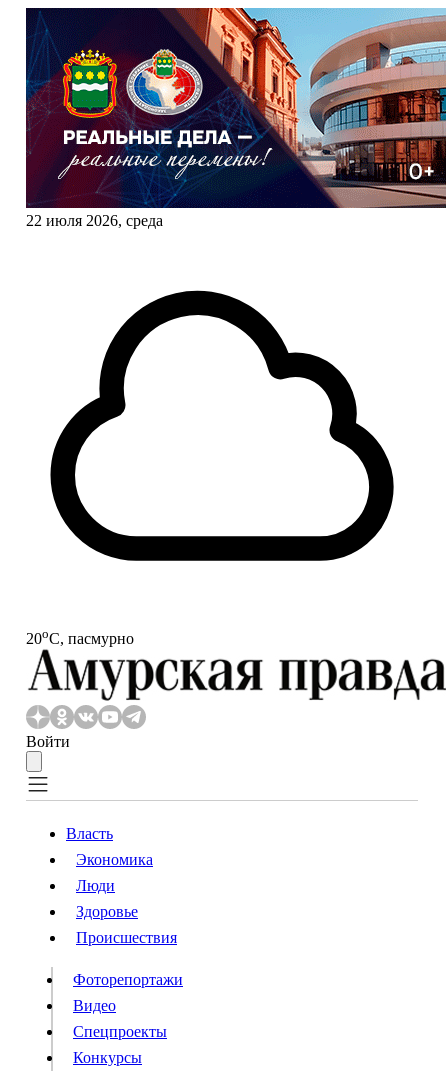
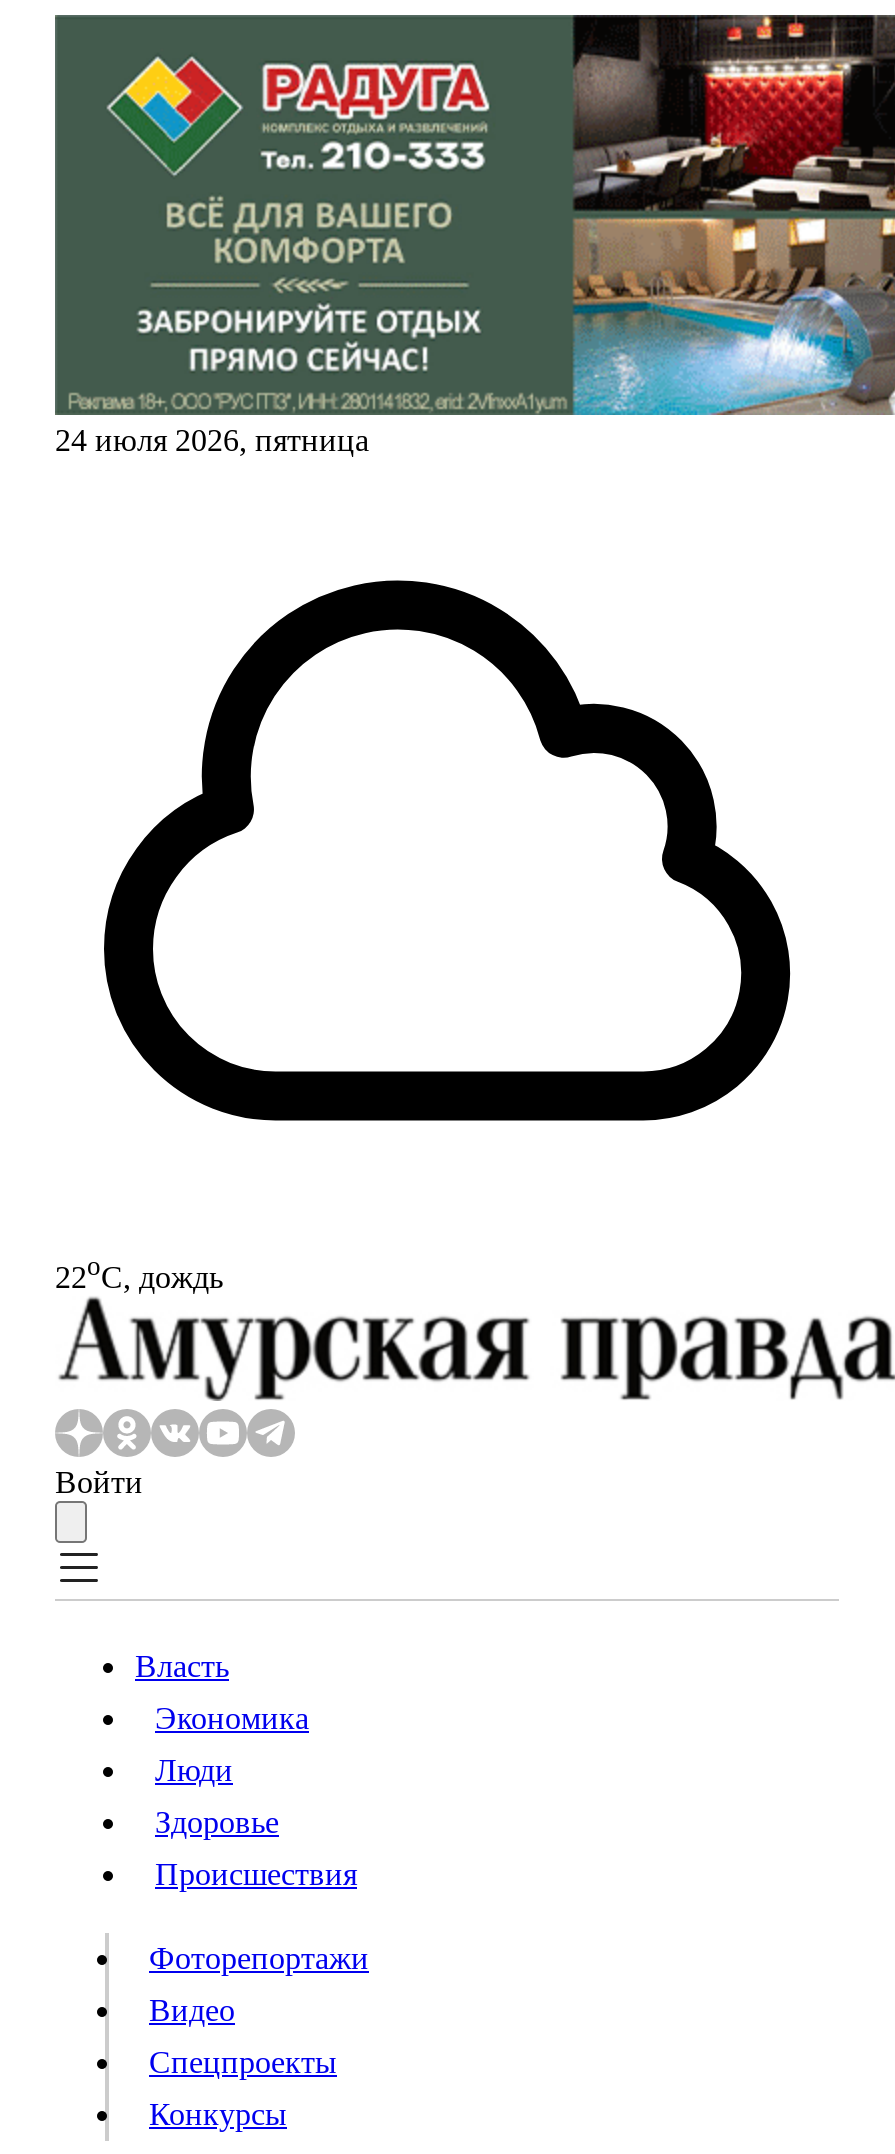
- [image]
- 22 июля 2026, среда
+ [image]
+ 24 июля 2026, пятница

- 20oС, пасмурно
+ 22oС, дождь
